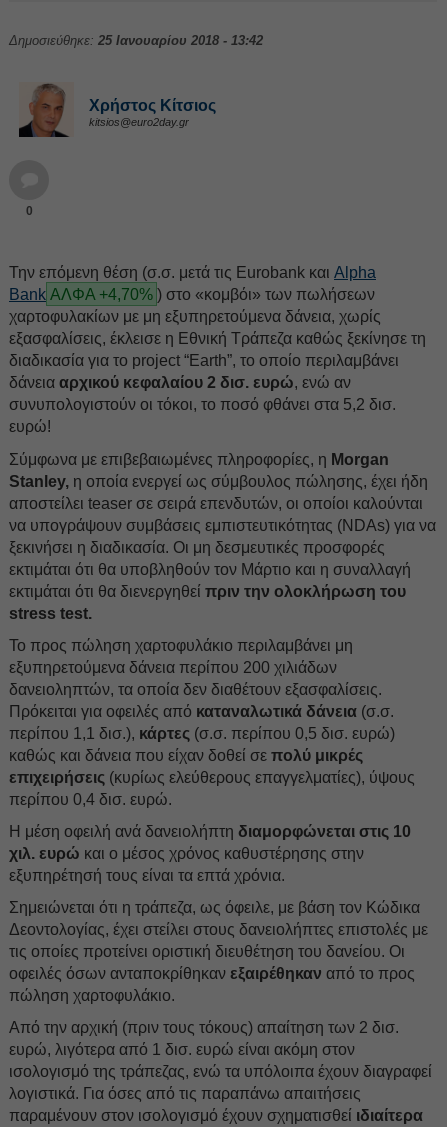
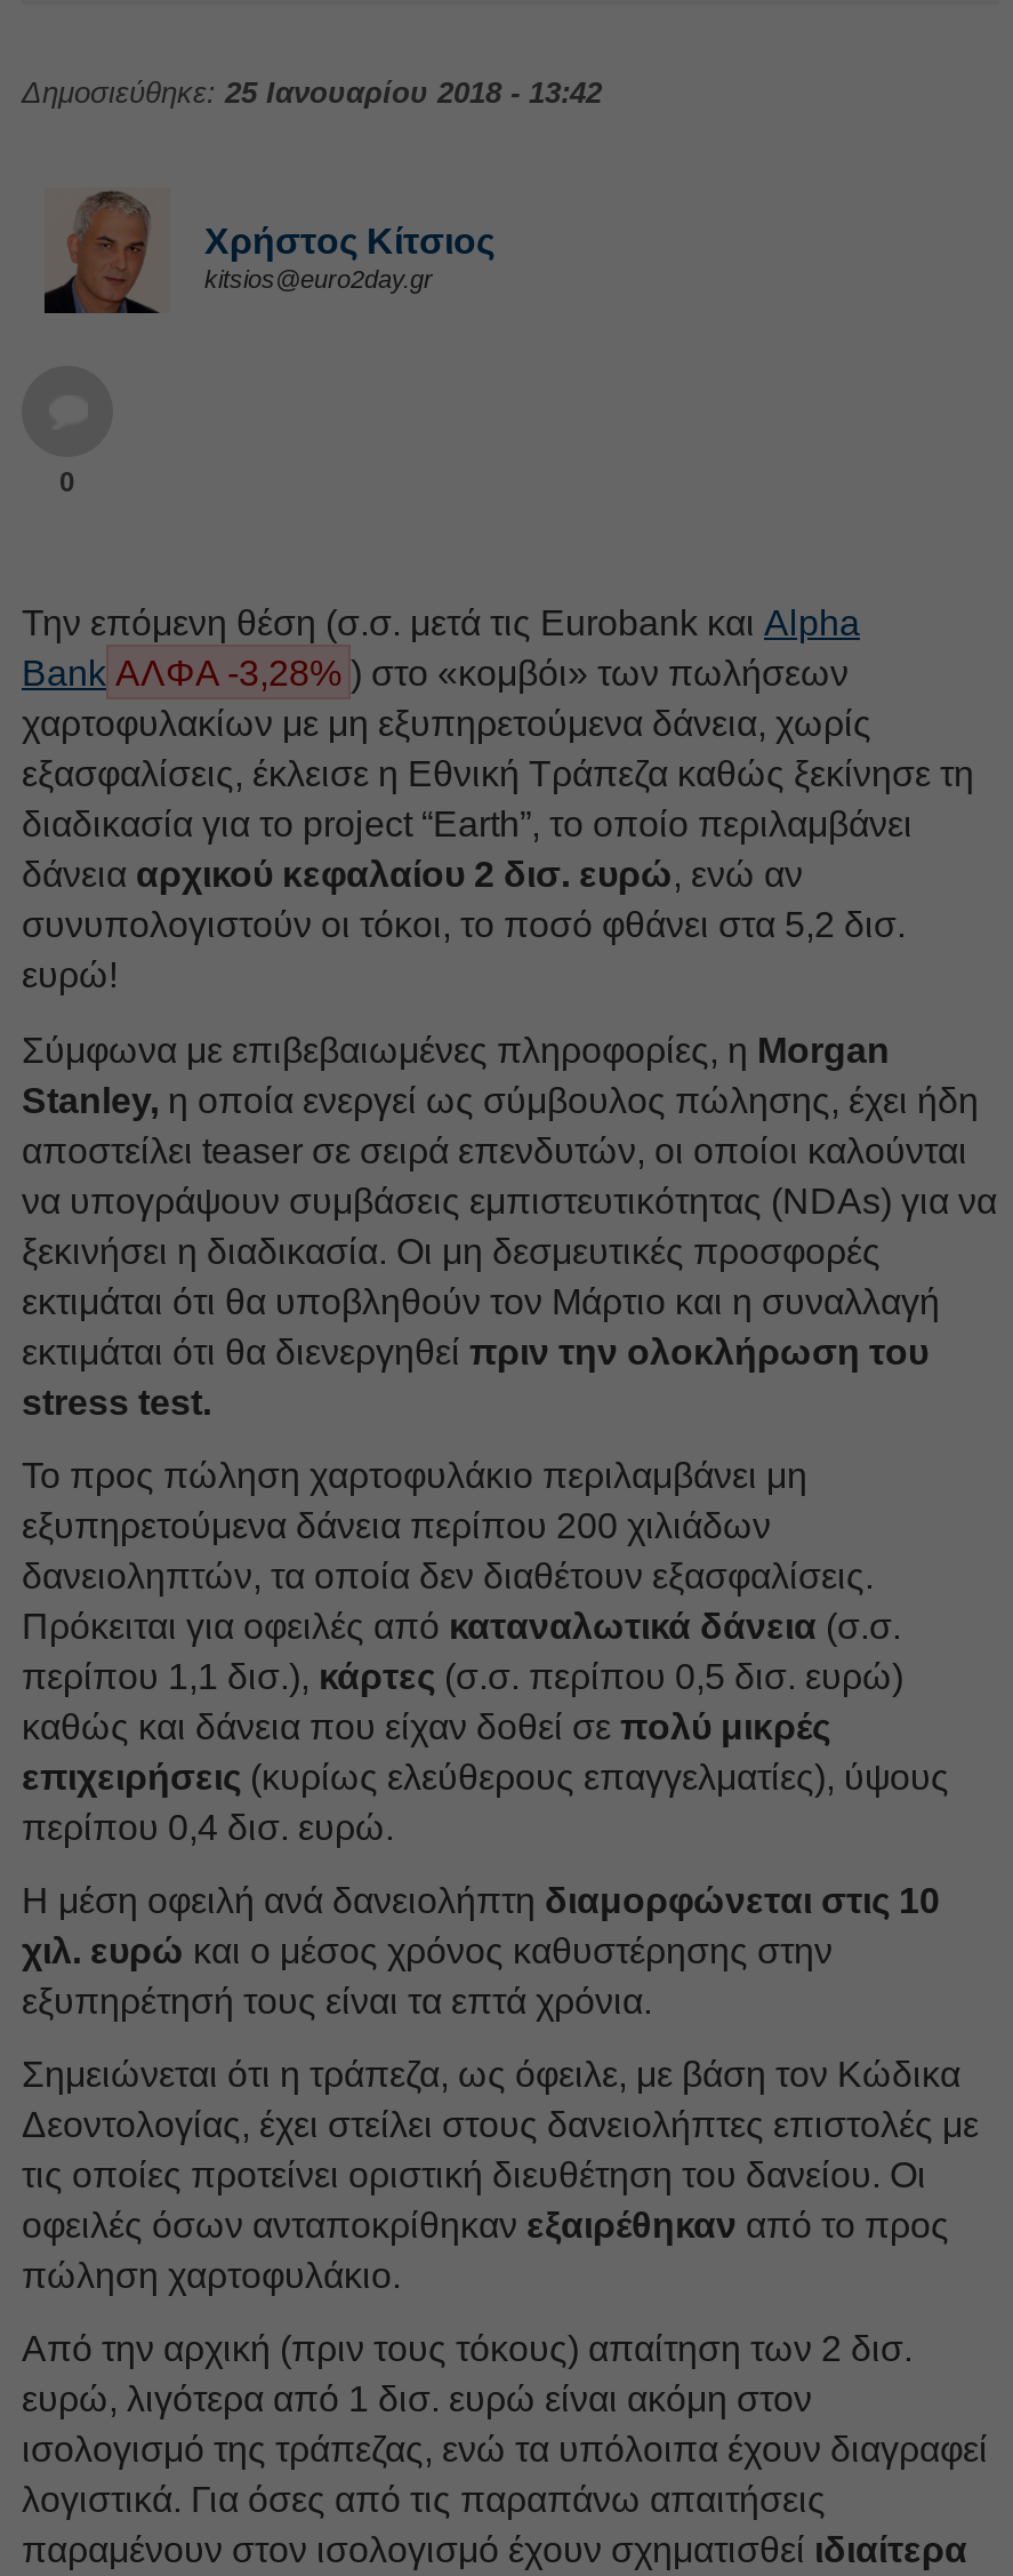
- Bank ΑΛΦΑ +4,70% ) στο «κομβόι» των πωλήσεων
+ Bank ΑΛΦΑ -3,28% ) στο «κομβόι» των πωλήσεων
